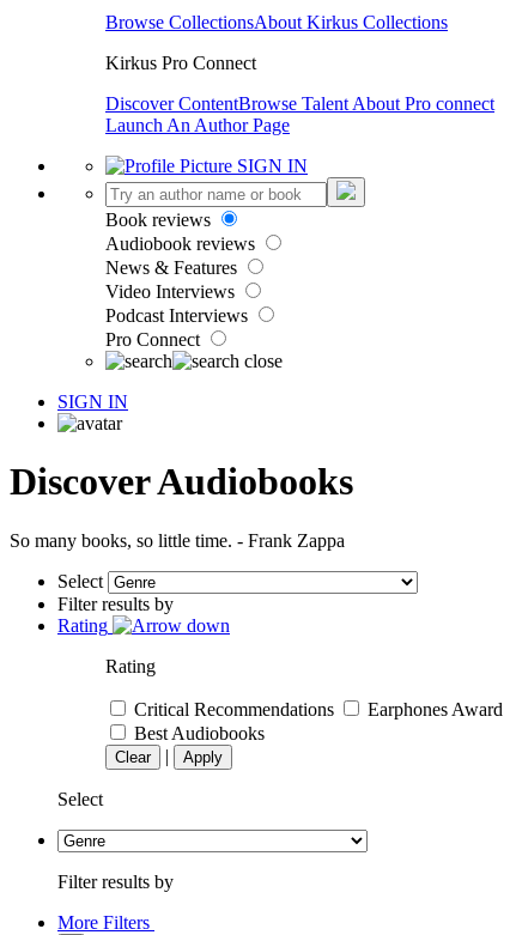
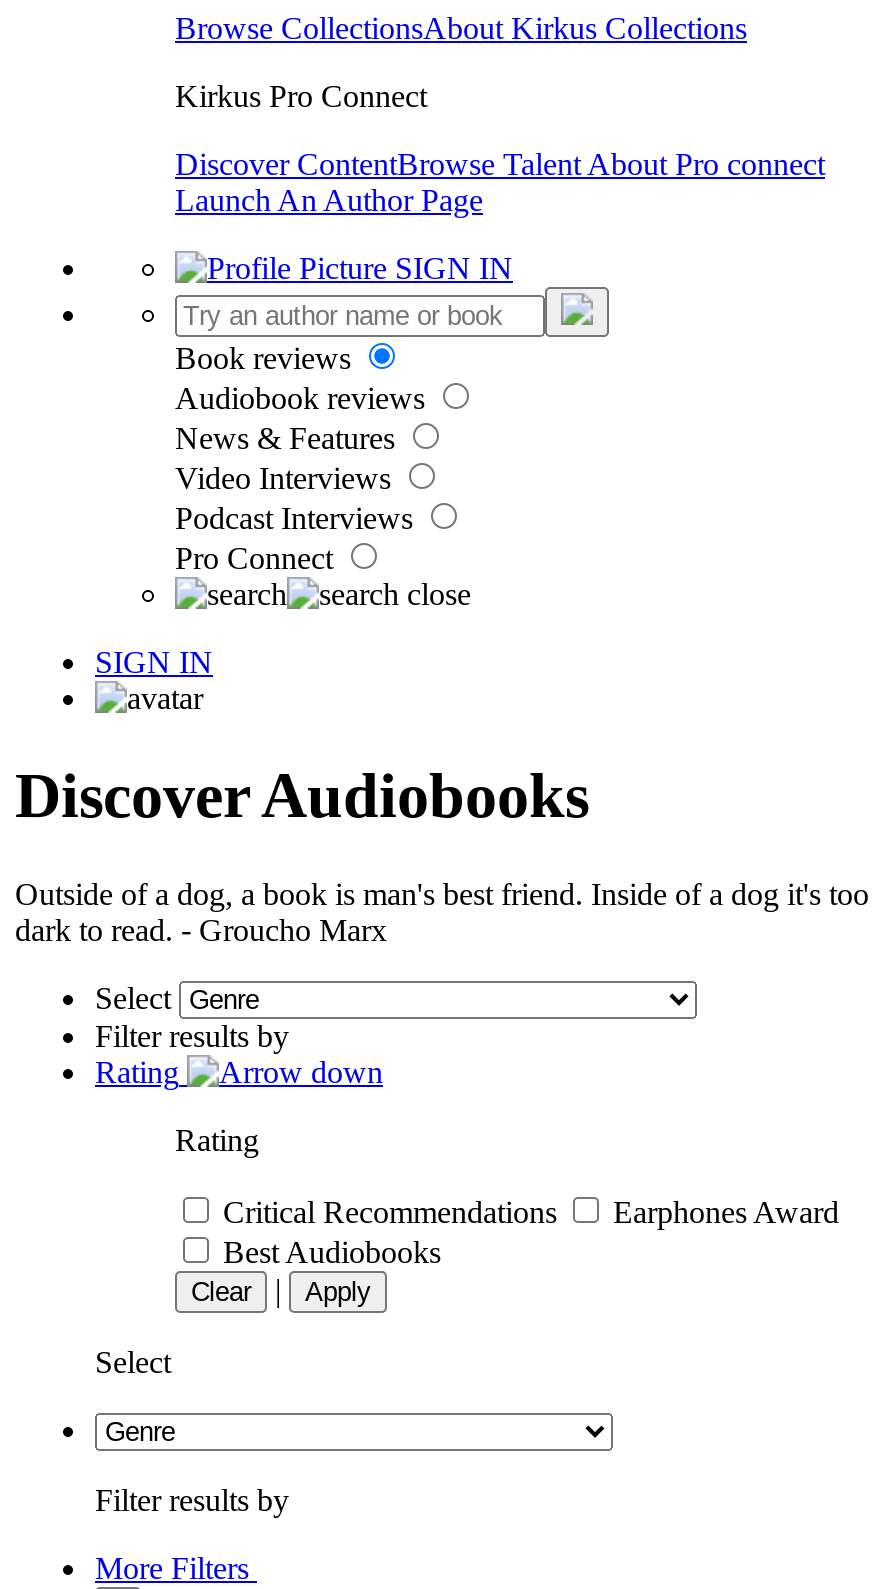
- So many books, so little time. - Frank Zappa
+ Outside of a dog, a book is man's best friend. Inside of a dog it's too
+ dark to read. - Groucho Marx
